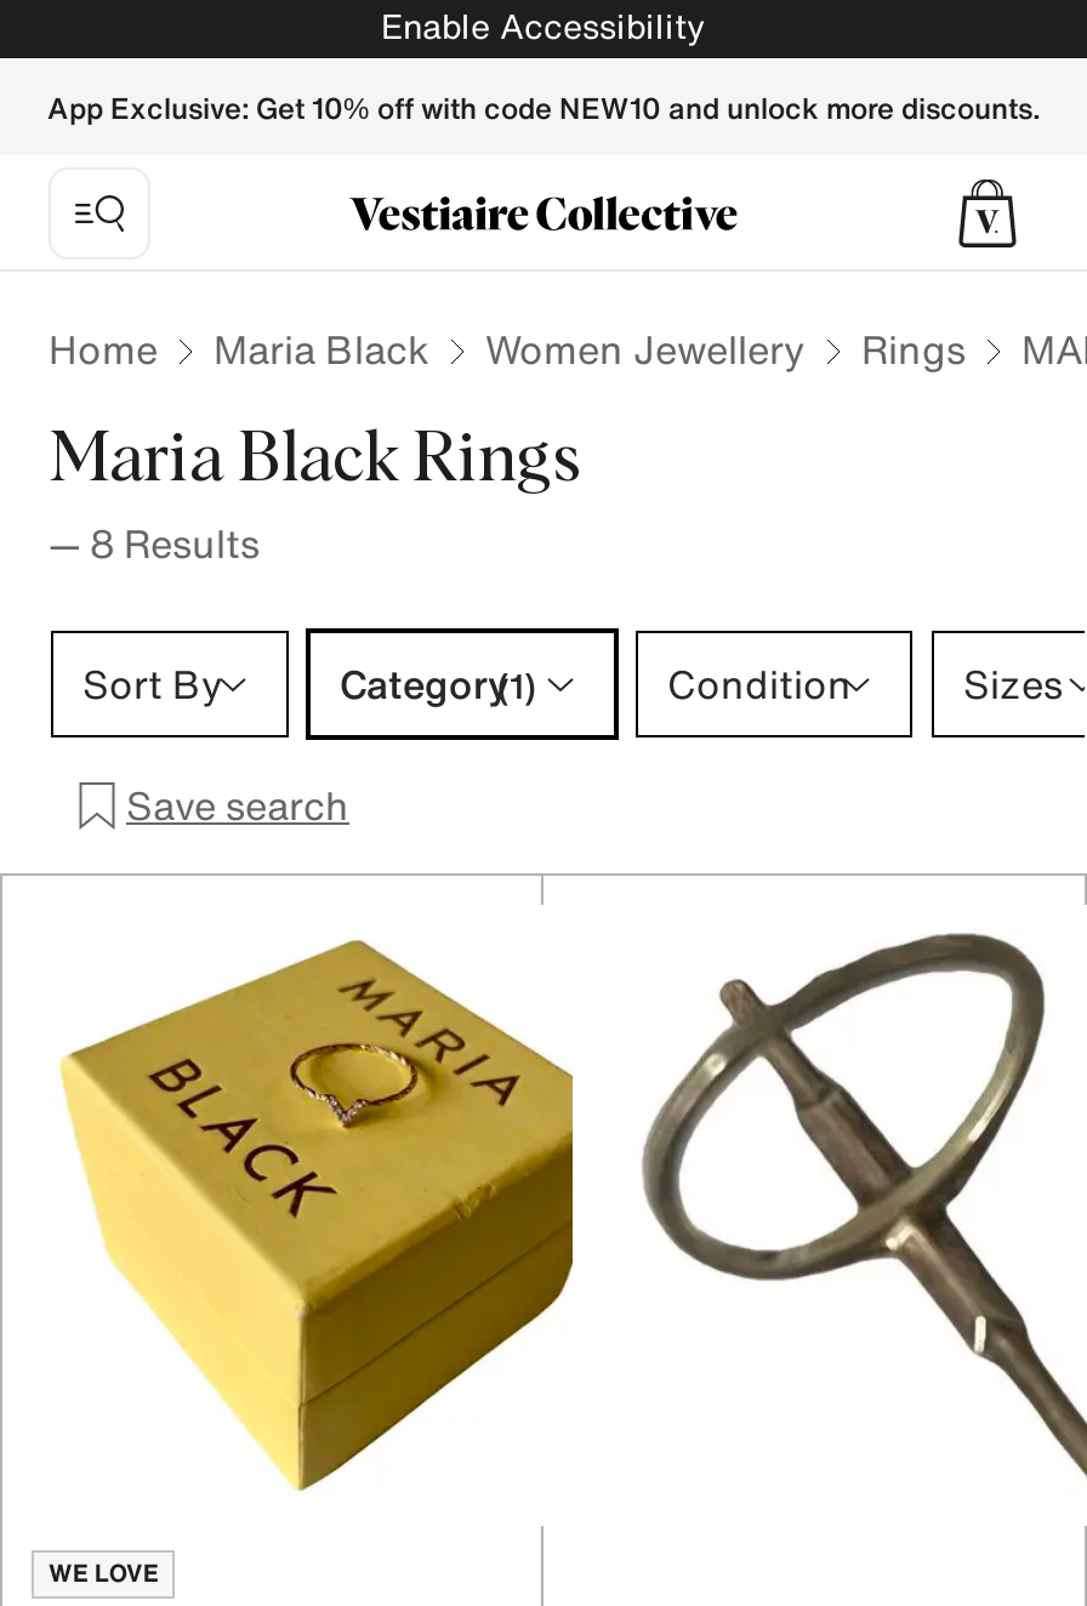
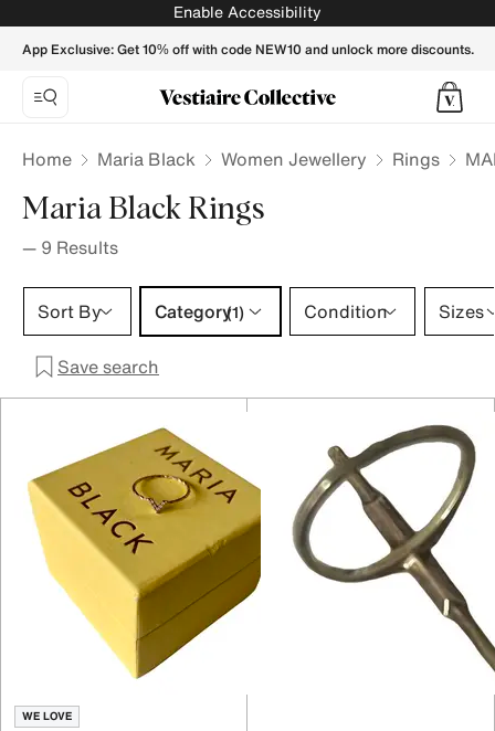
- — 8 Results
+ — 9 Results
